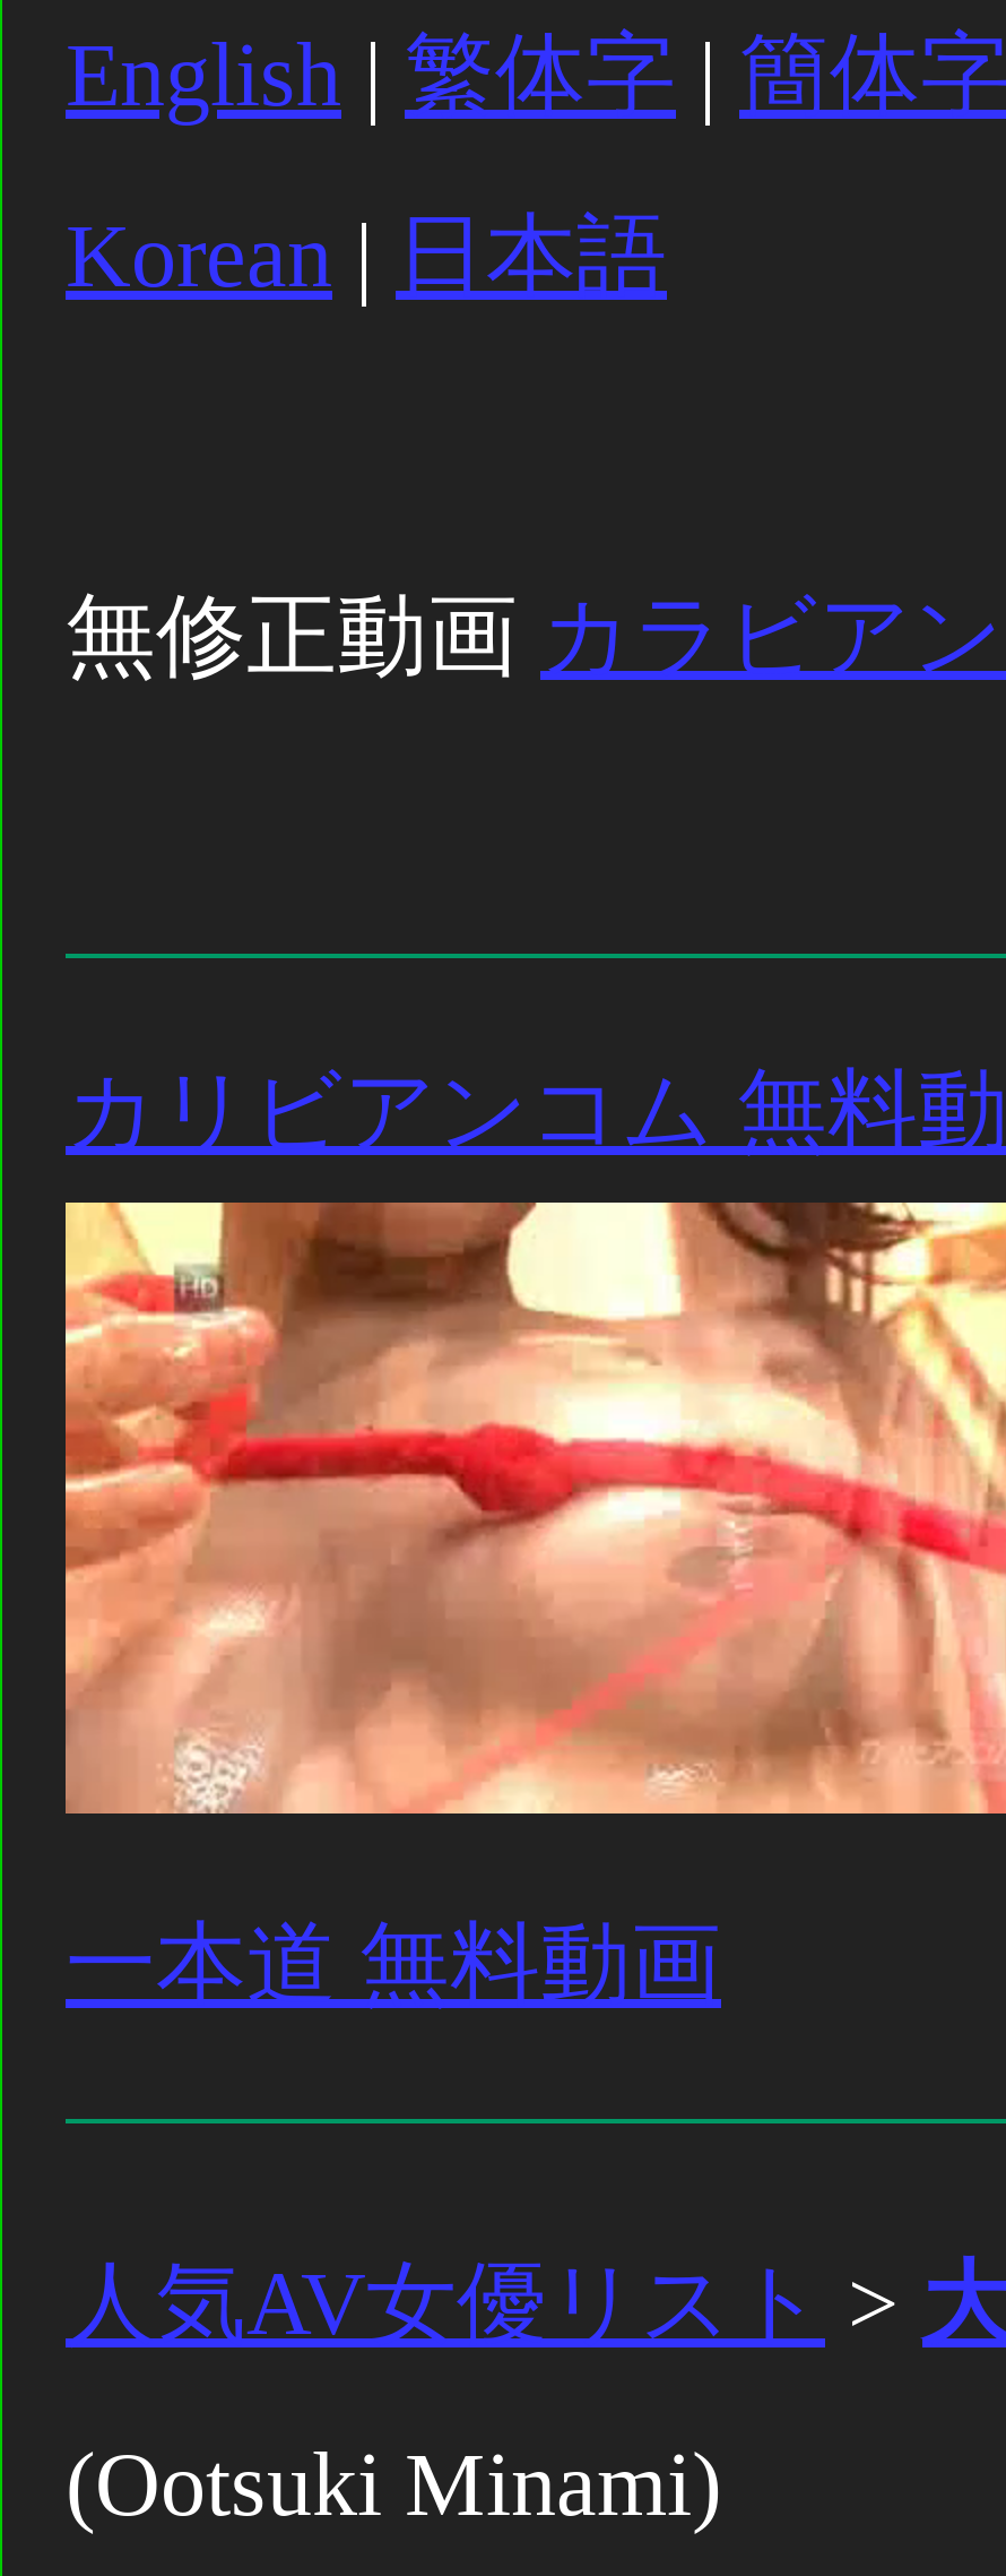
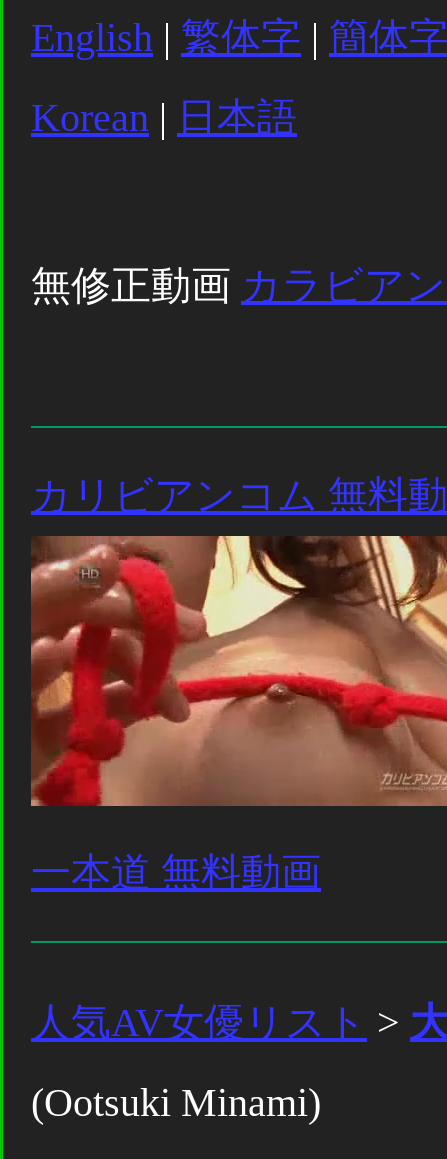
- [image]
+ [image]
